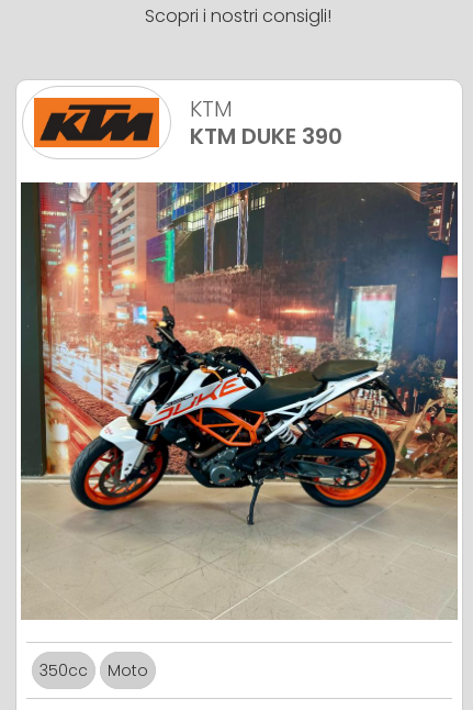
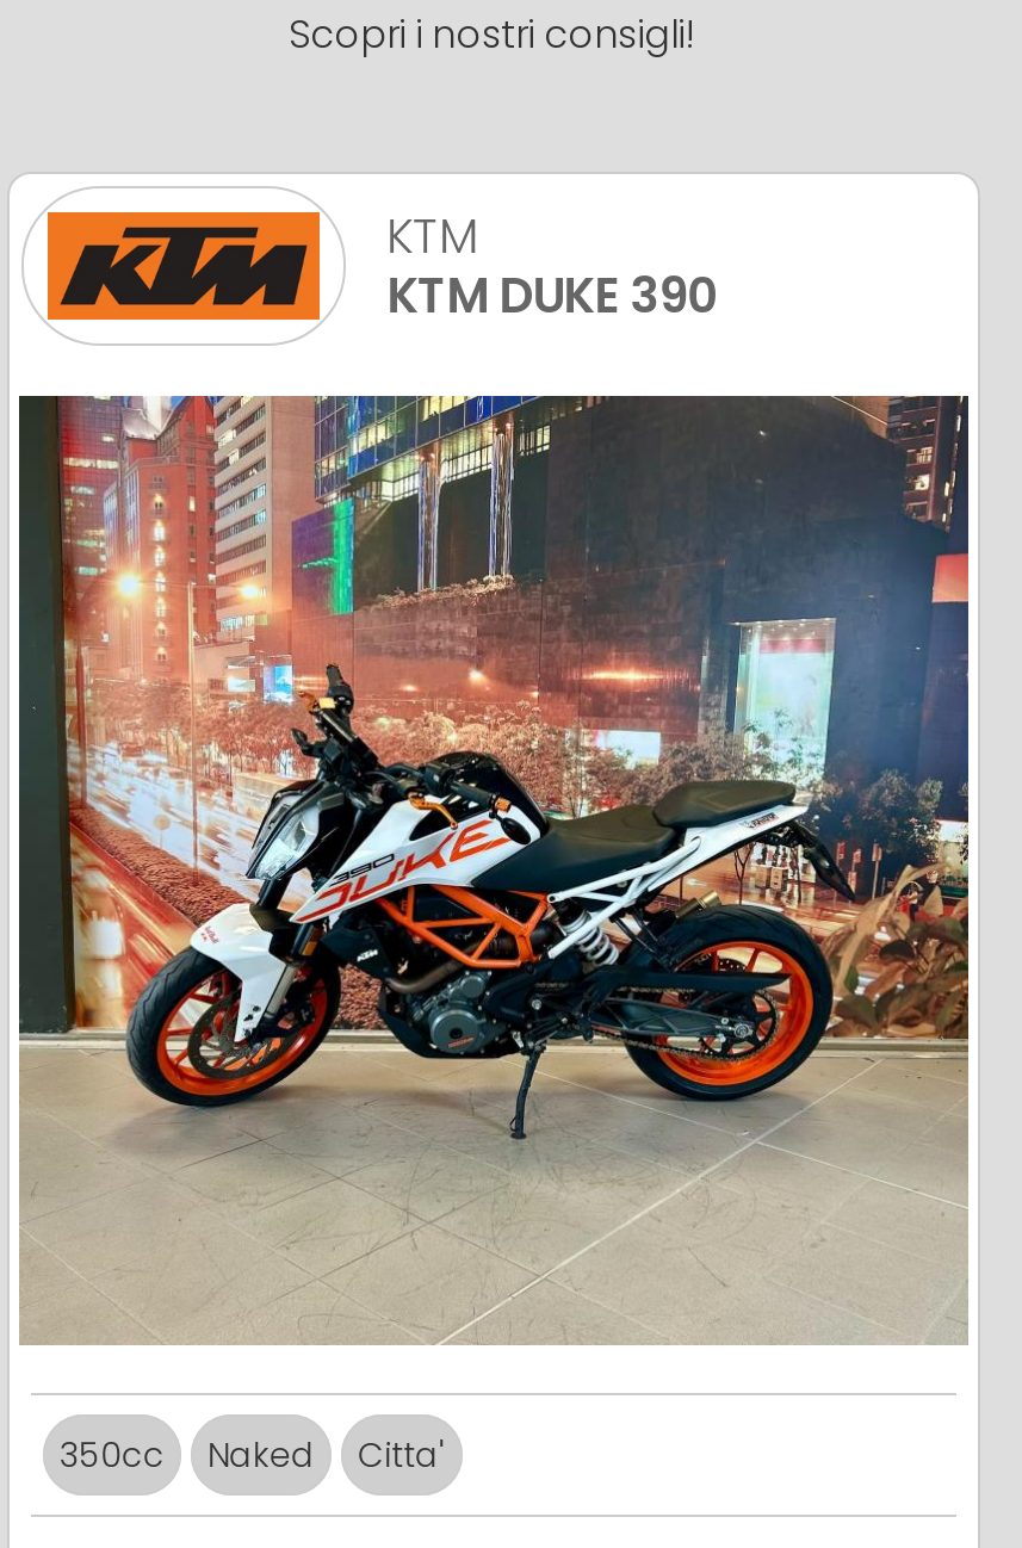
- Moto
+ Naked
+ Citta'
